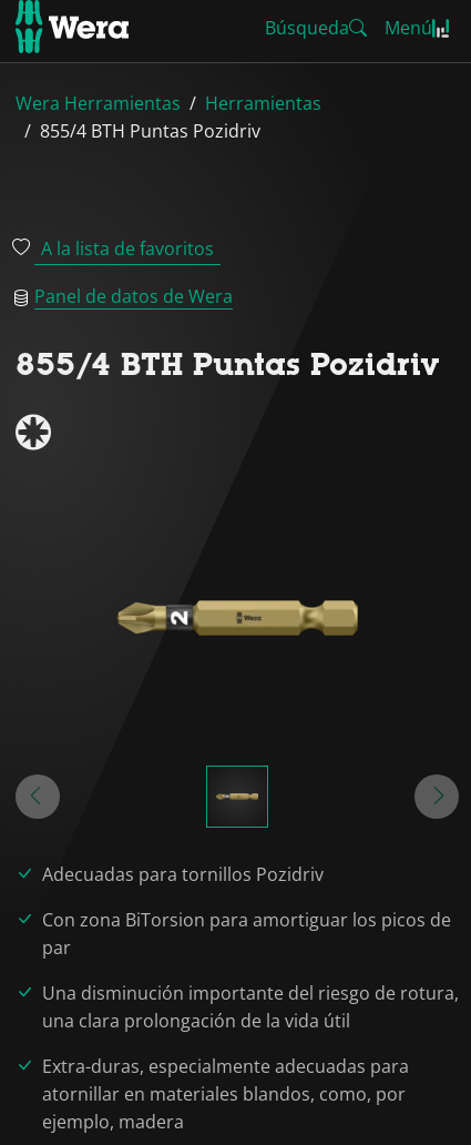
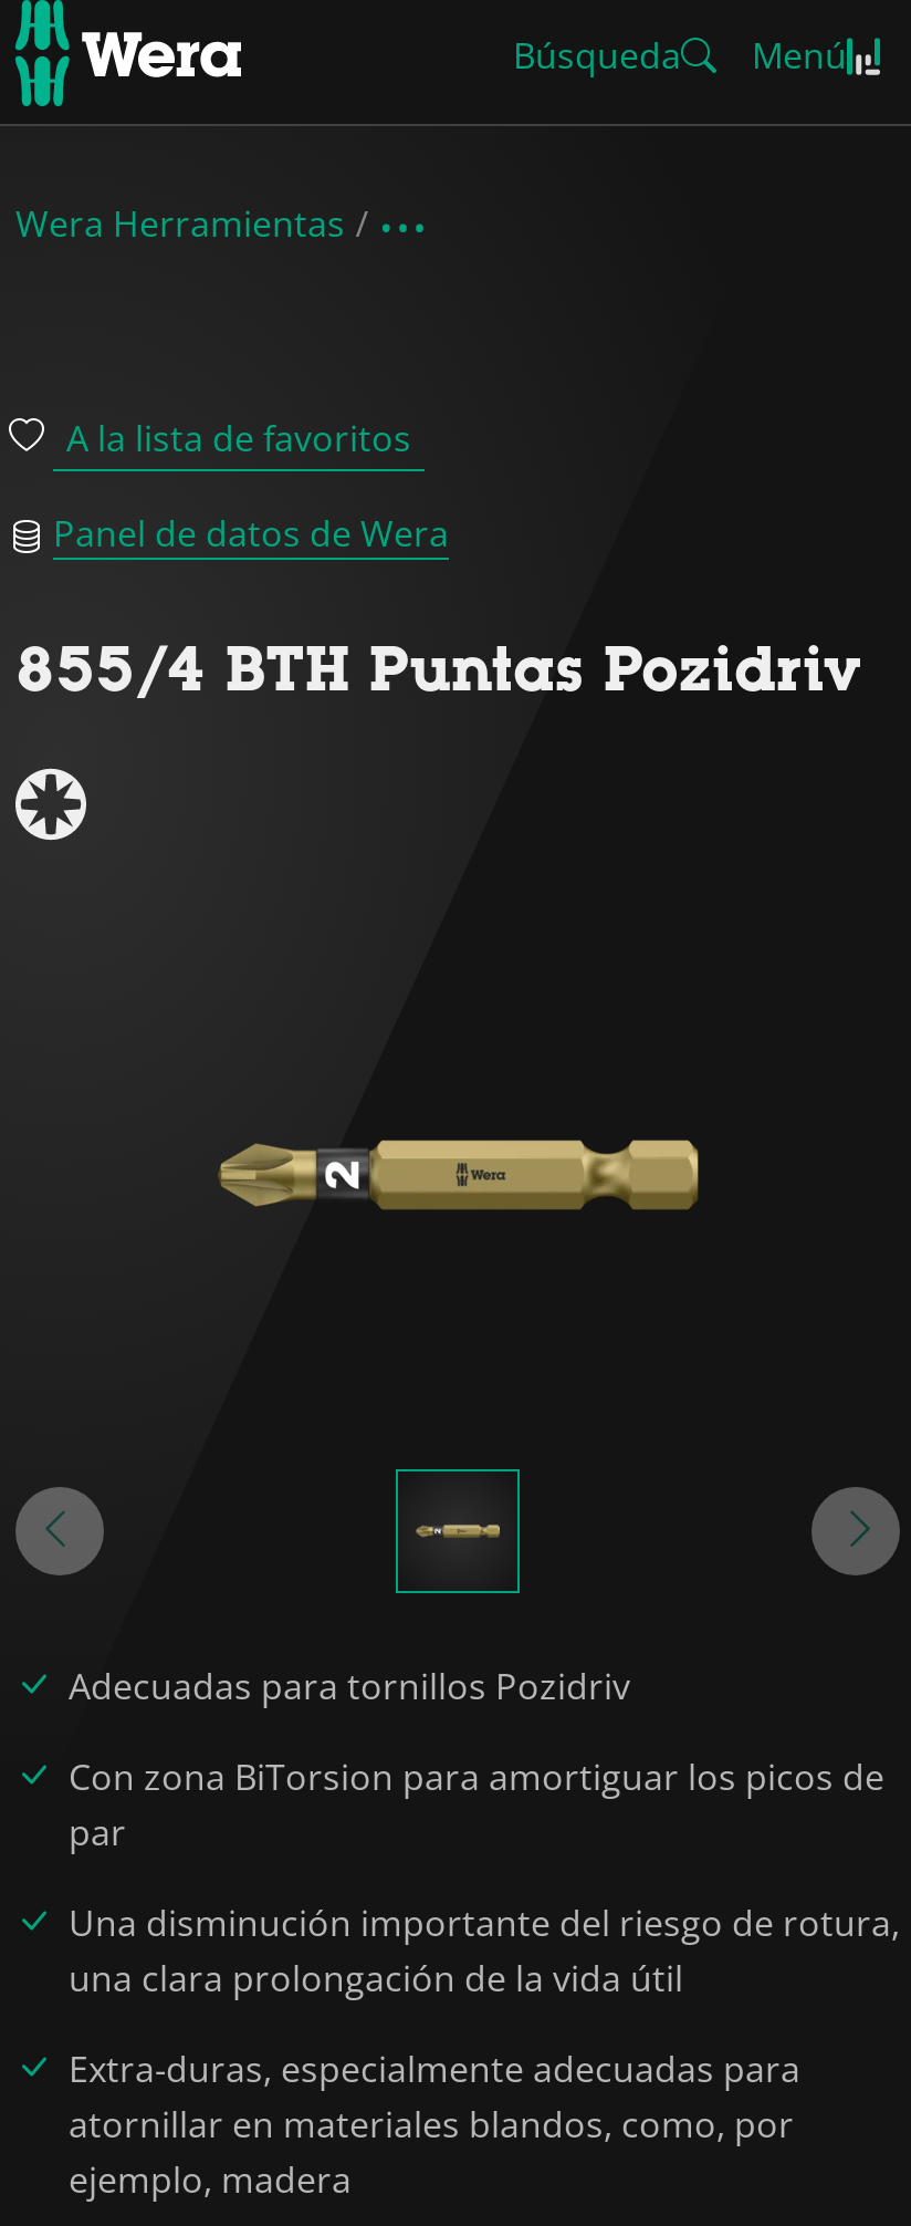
- Herramientas
- 855/4 BTH Puntas Pozidriv
